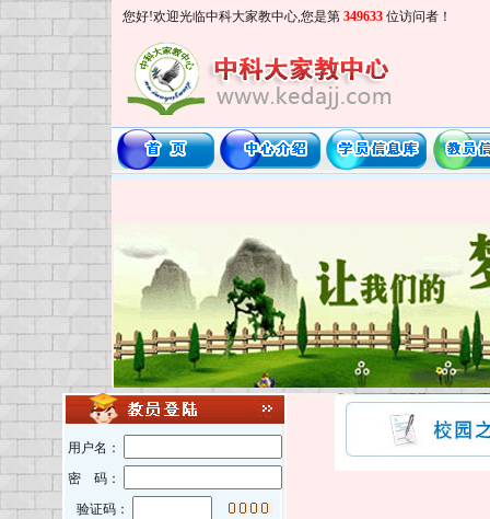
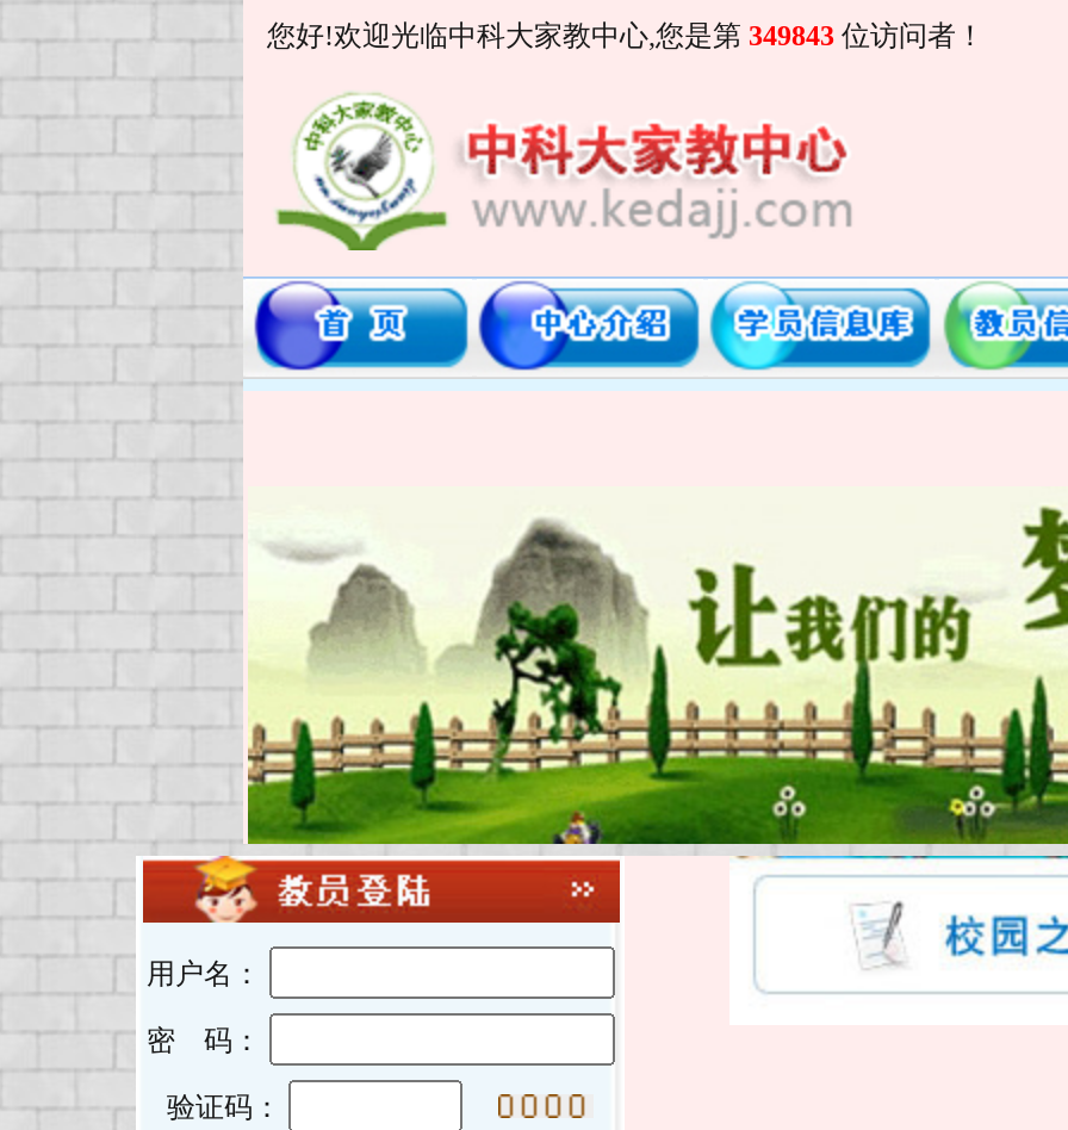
- 您好!欢迎光临中科大家教中心,您是第349633位访问者！
+ 您好!欢迎光临中科大家教中心,您是第349843位访问者！
